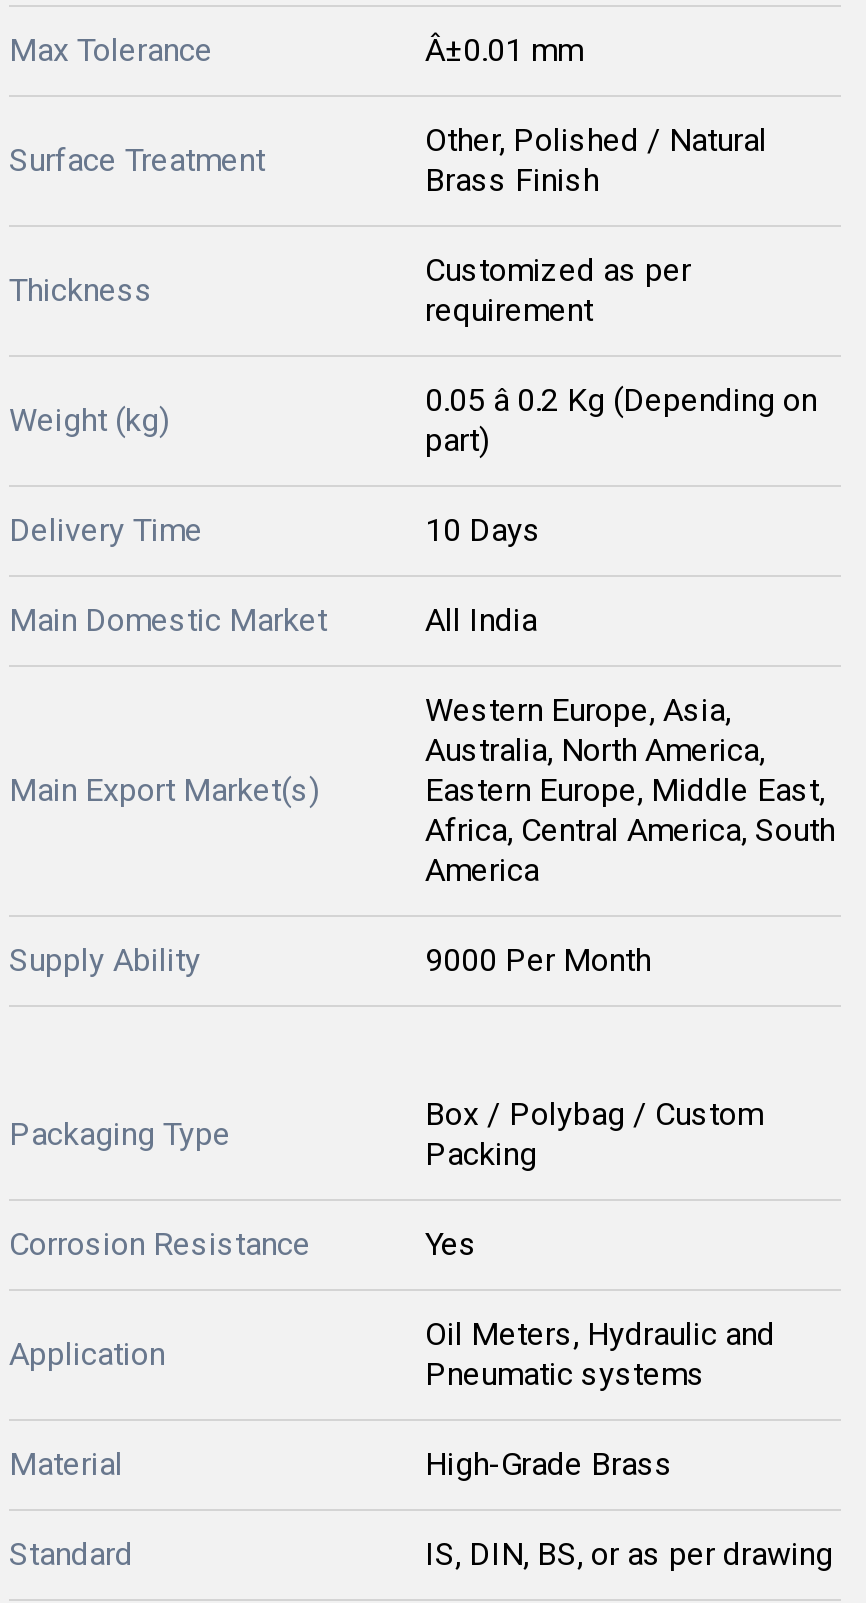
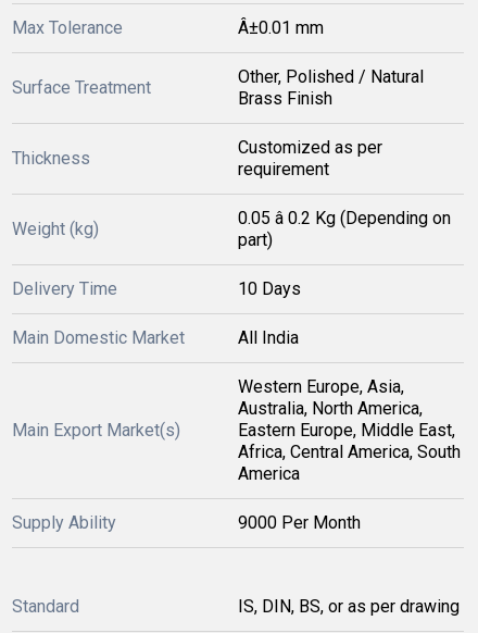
- Box / Polybag / Custom
- Packing
- Corrosion Resistance
- Yes
- Application

- Packaging Type

- Oil Meters, Hydraulic and
- Pneumatic systems
- Material
- High-Grade Brass
